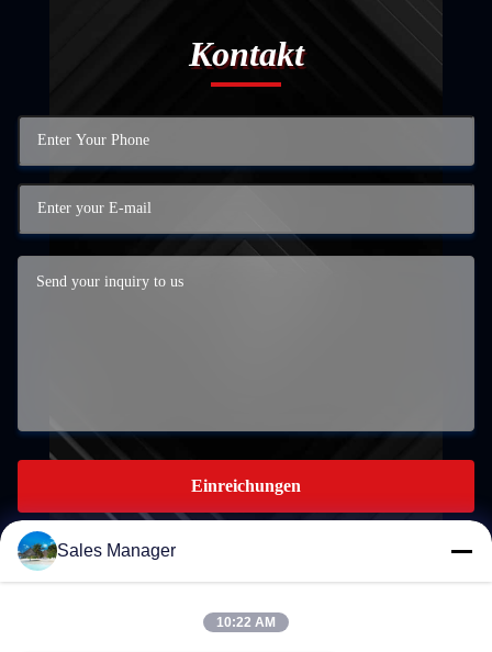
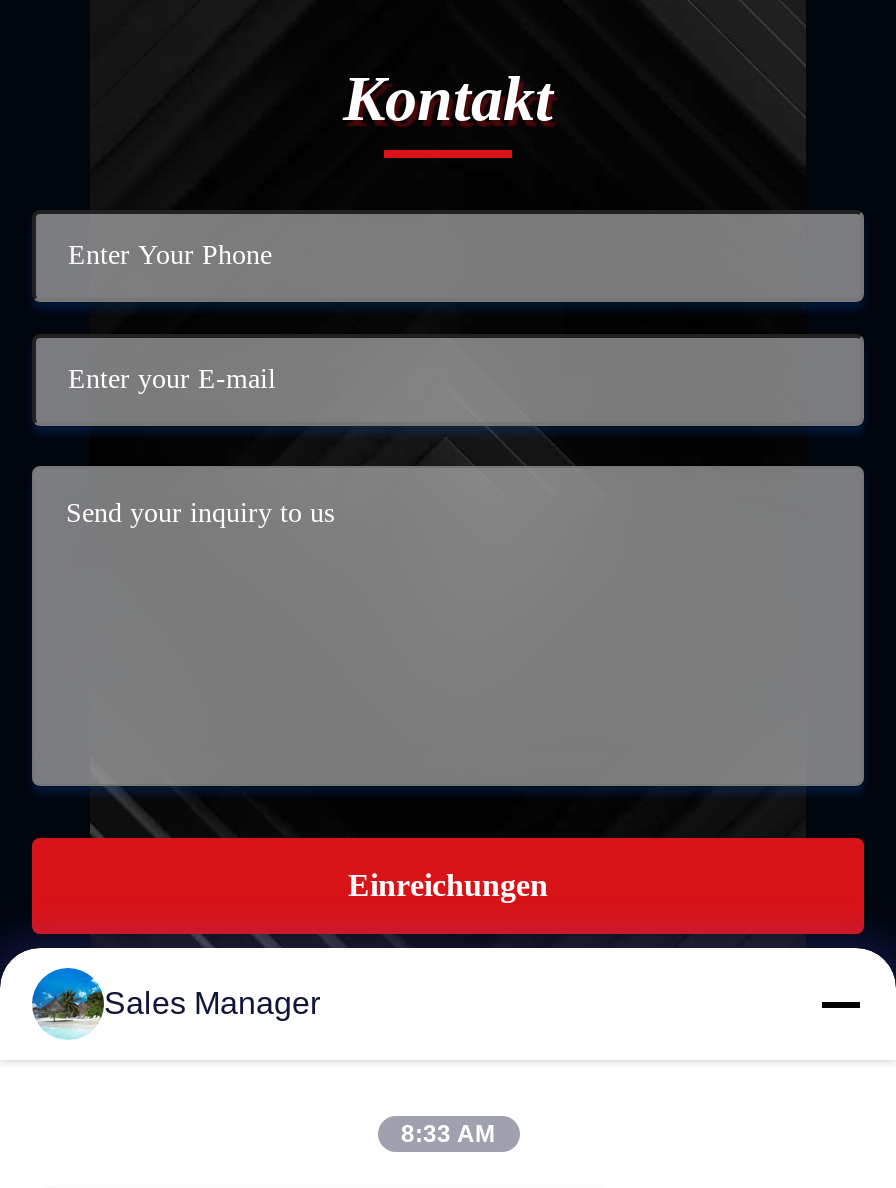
- 10:22 AM
+ 8:33 AM
